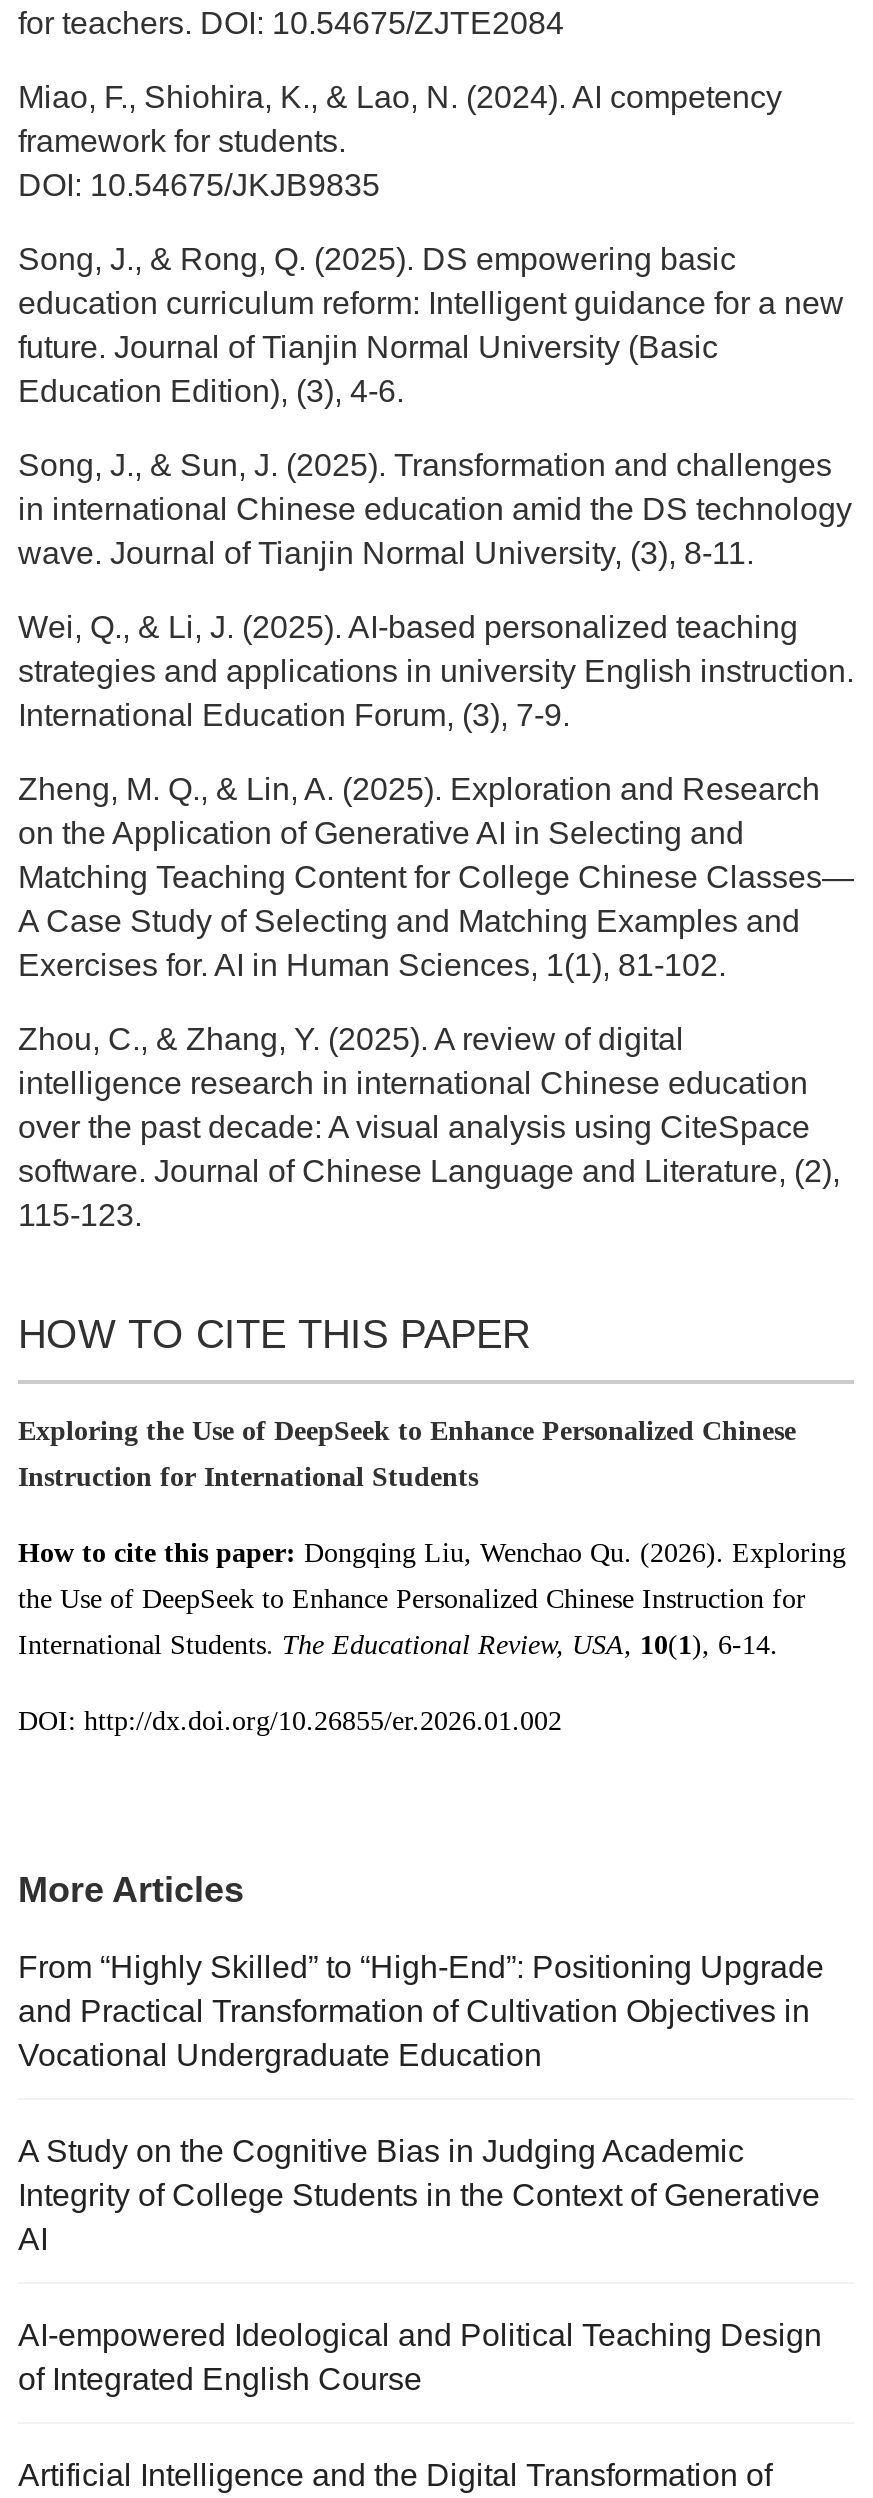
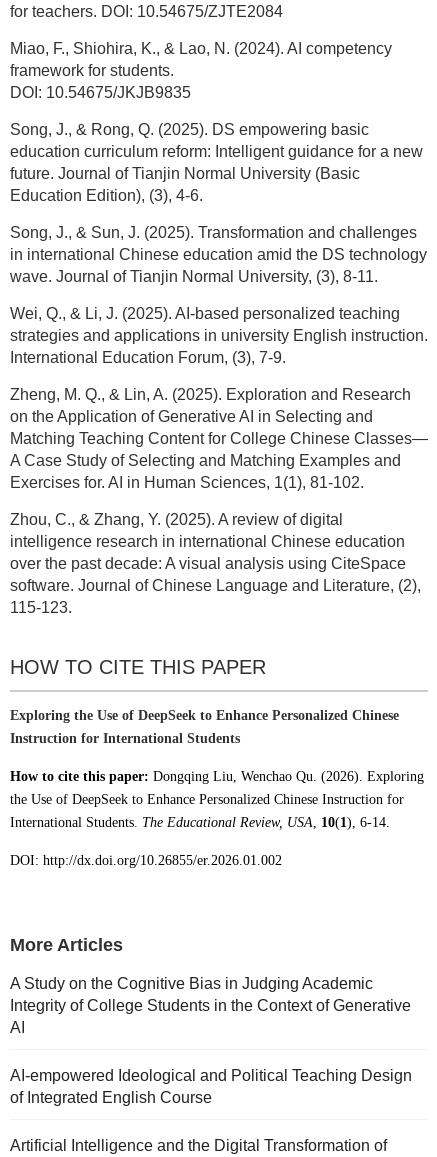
- From “Highly Skilled” to “High-End”: Positioning Upgrade
- and Practical Transformation of Cultivation Objectives in
- Vocational Undergraduate Education
